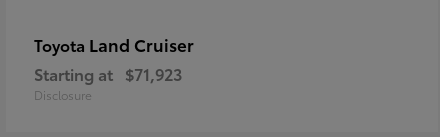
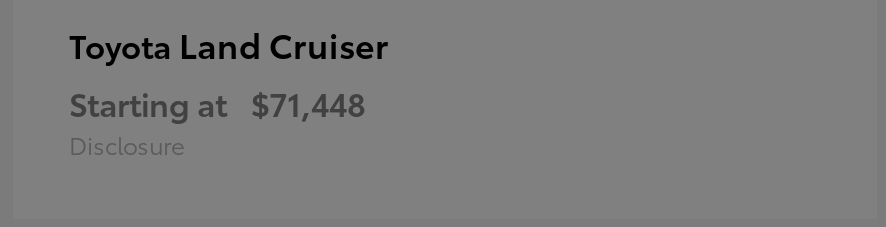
- Starting at $71,923
+ Starting at $71,448
